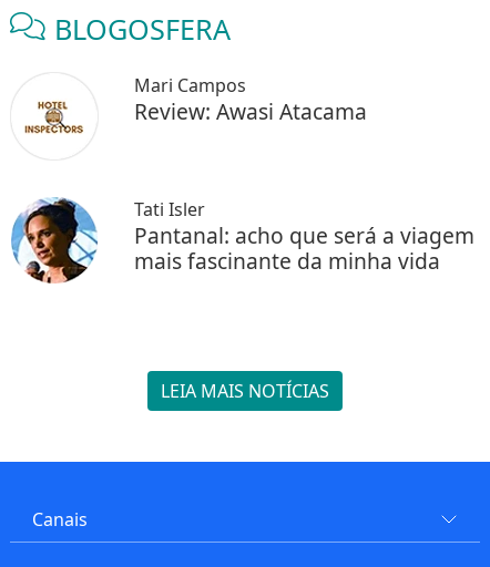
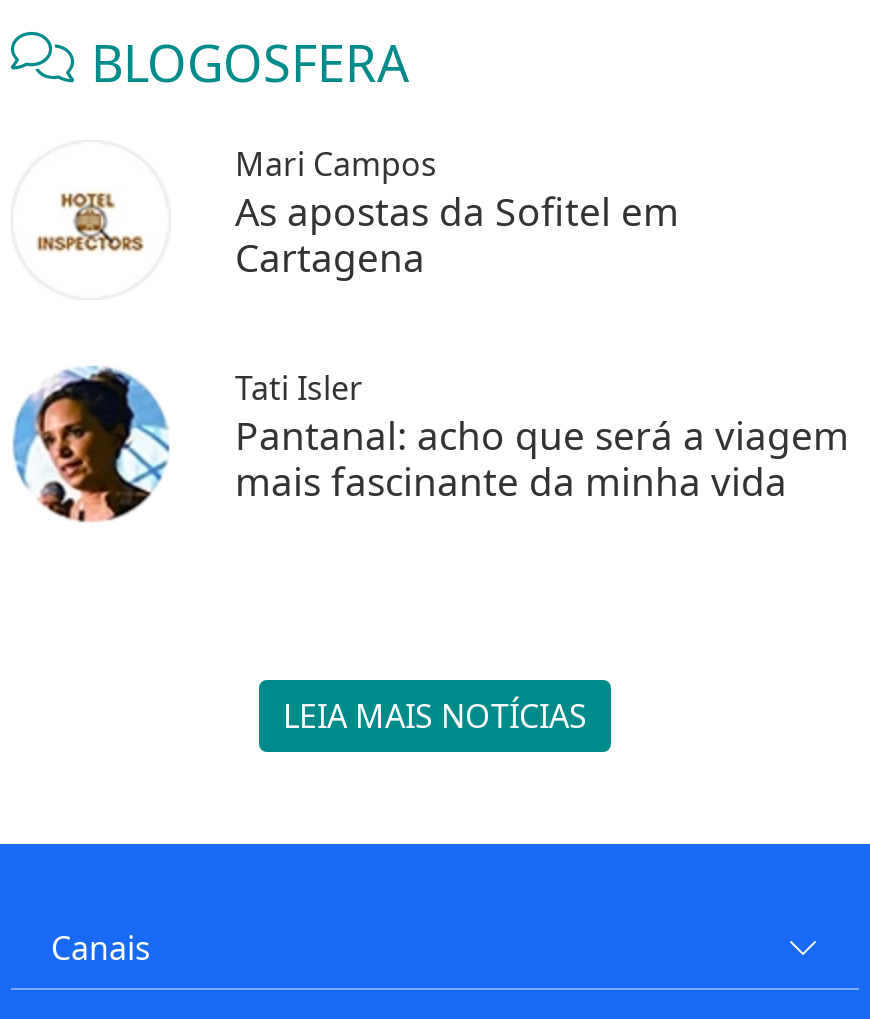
- Review: Awasi Atacama
+ As apostas da Sofitel em
+ Cartagena
